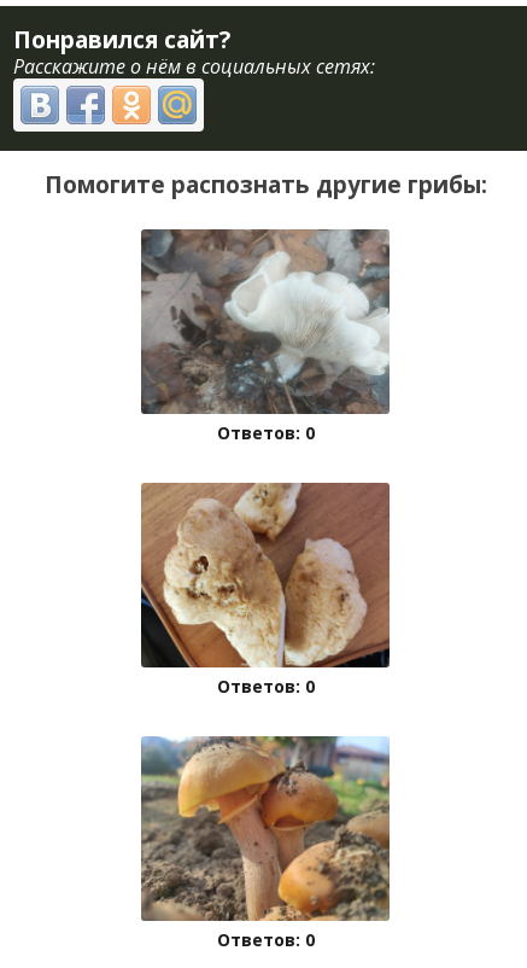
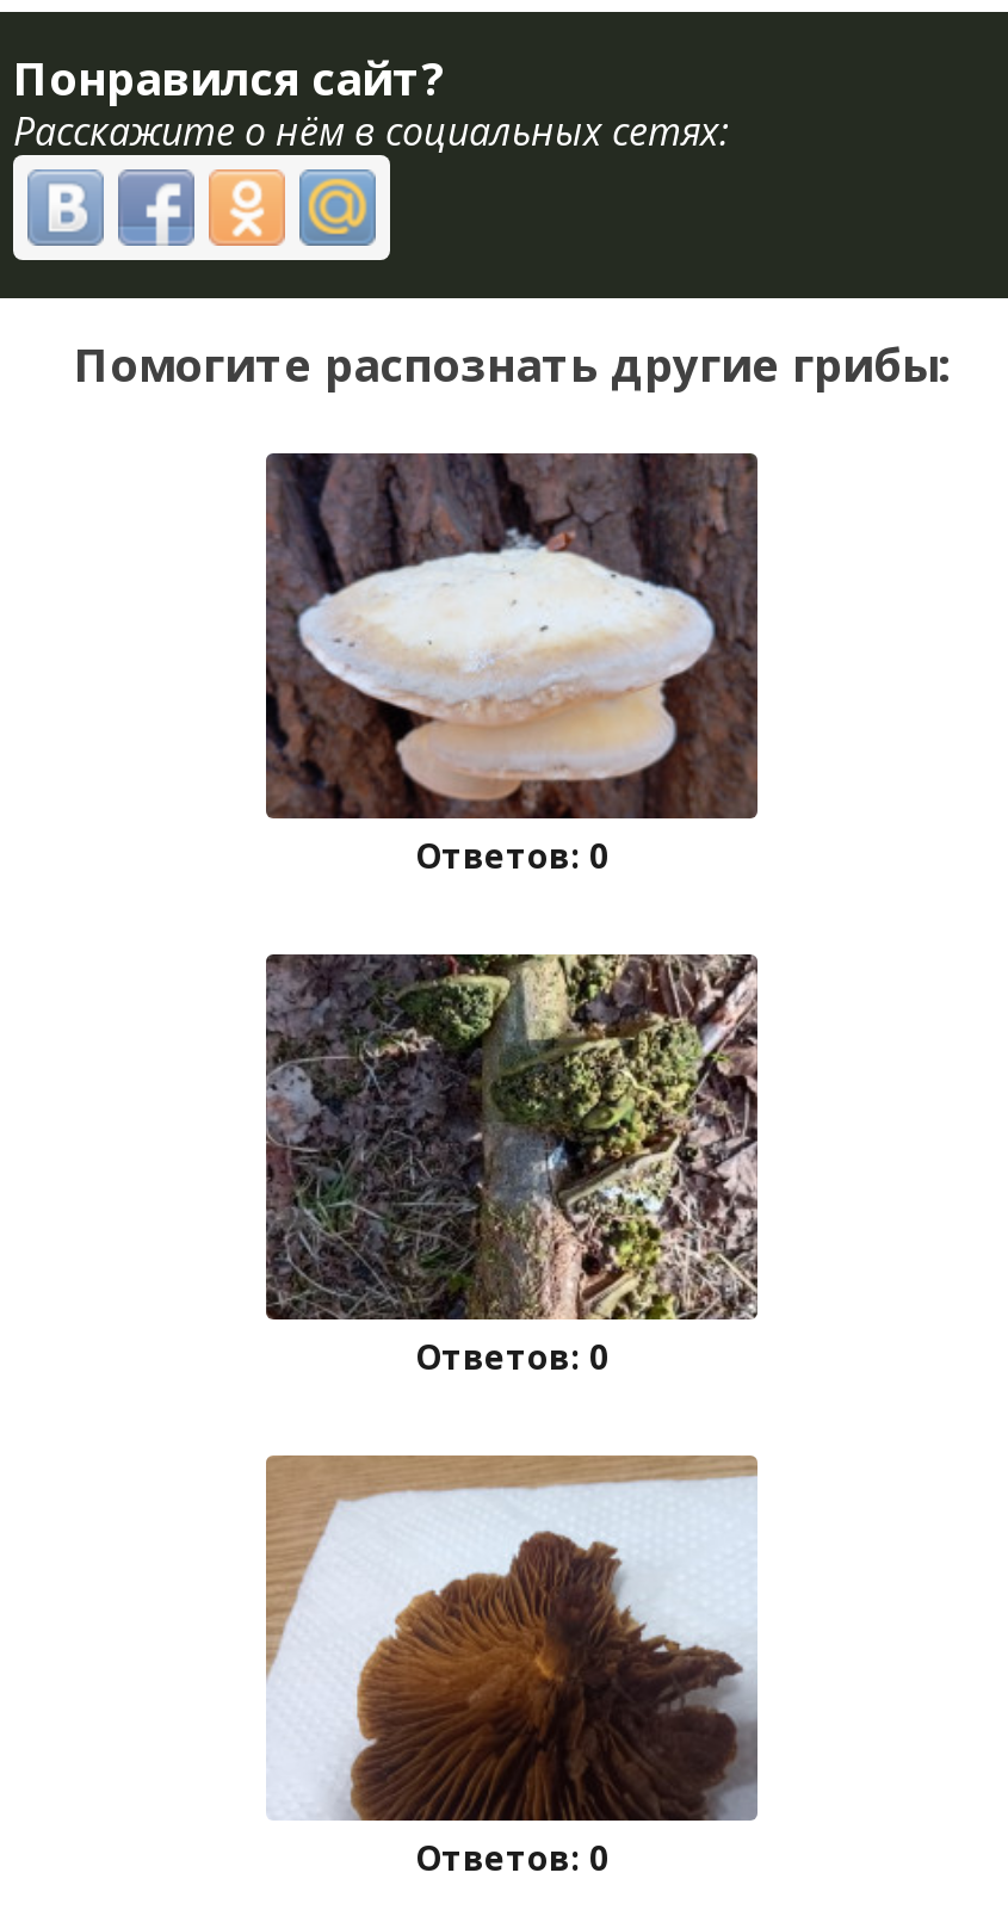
- [image]
+ [image]

- [image]
+ [image]

- [image]
+ [image]
